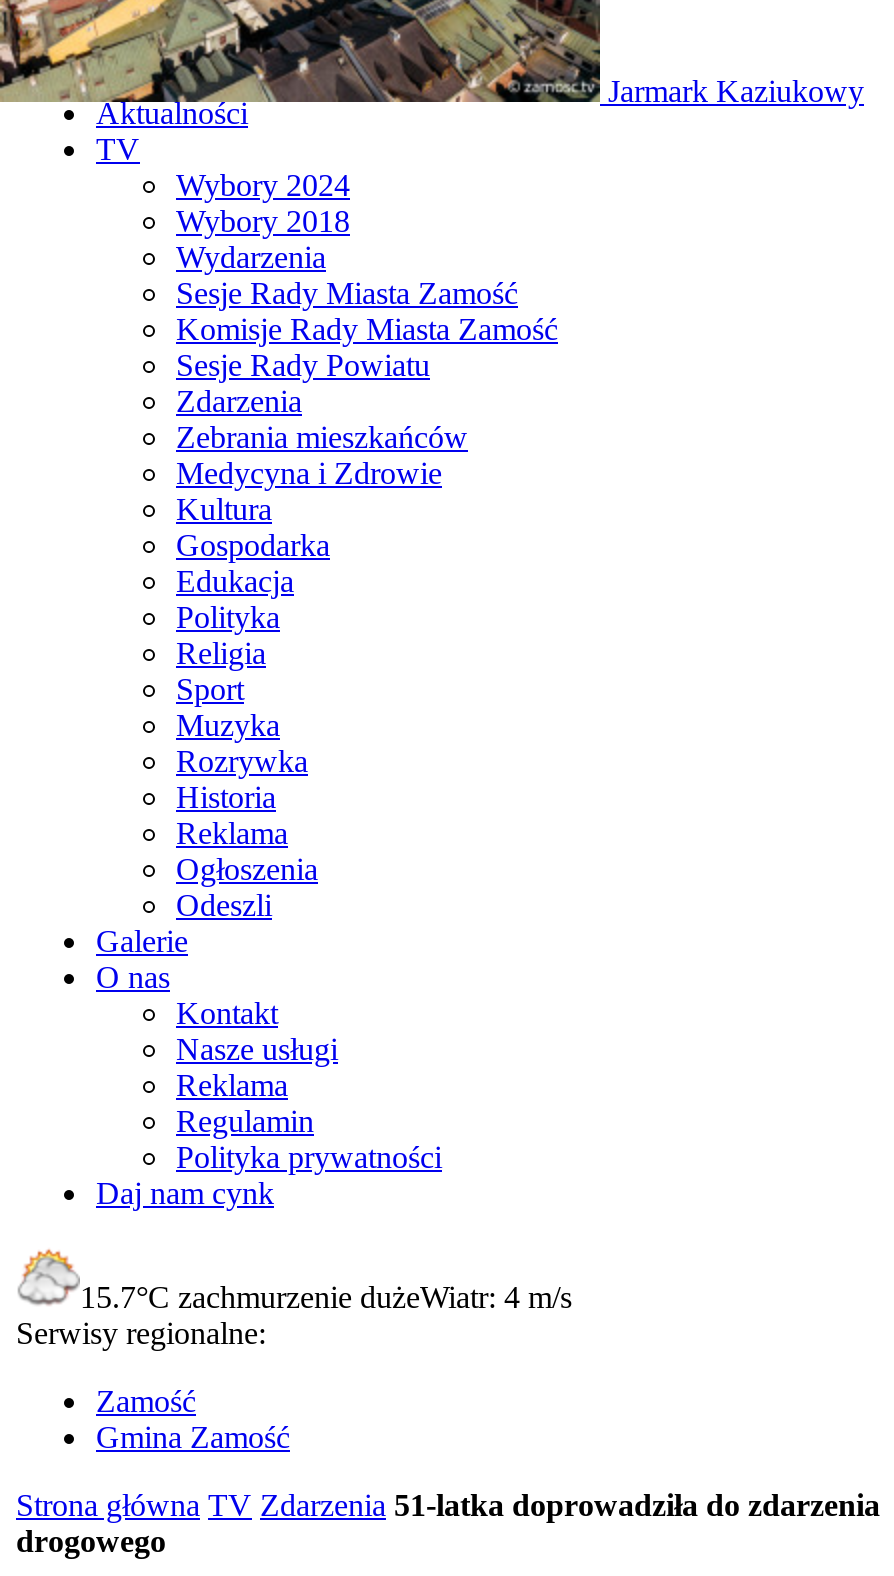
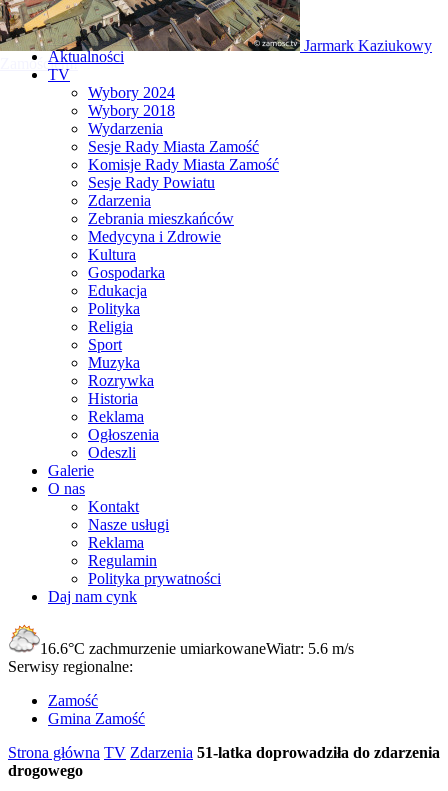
- 15.7°C zachmurzenie dużeWiatr: 4 m/s
+ 16.6°C zachmurzenie umiarkowaneWiatr: 5.6 m/s
